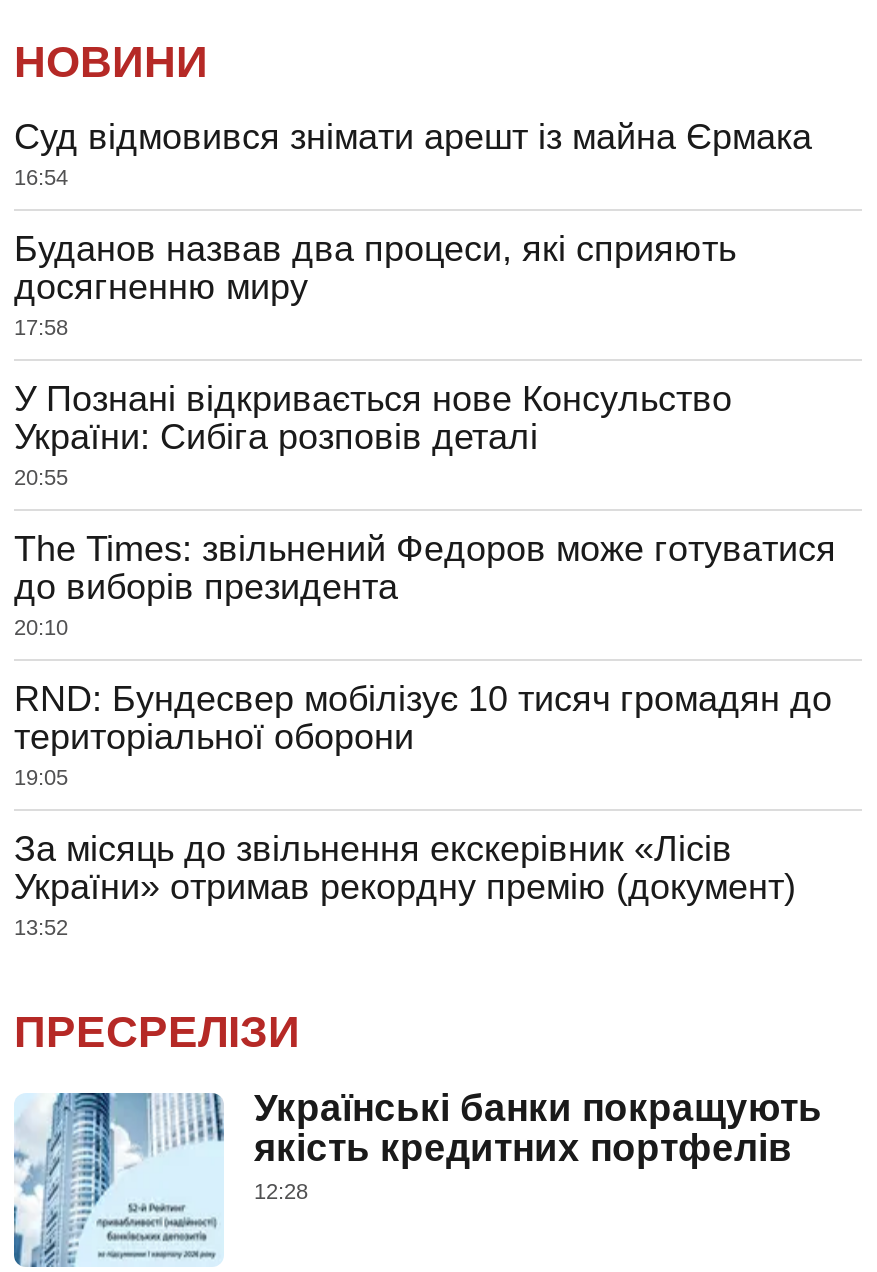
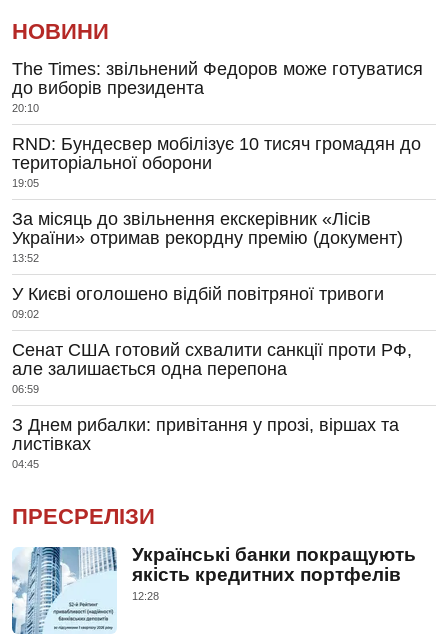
- Суд відмовився знімати арешт із майна Єрмака
- 16:54
- Буданов назвав два процеси, які сприяють
- досягненню миру
- 17:58
- У Познані відкривається нове Консульство
- України: Сибіга розповів деталі
- 20:55

moved up: The Times: звільнений Федоров може готуватися | до виборів президента | 20:10 | ... | України» отримав рекордну премію (документ) | 13:52

+ У Києві оголошено відбій повітряної тривоги
+ 09:02
+ Сенат США готовий схвалити санкції проти РФ,
+ але залишається одна перепона
+ 06:59
+ З Днем рибалки: привітання у прозі, віршах та
+ листівках
+ 04:45
